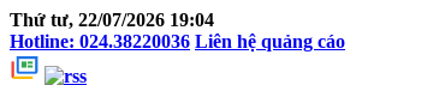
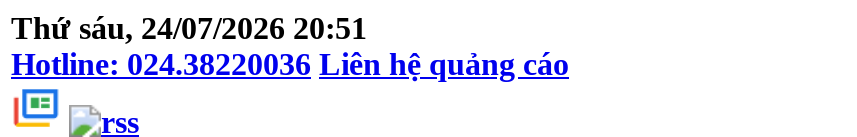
- Thứ tư, 22/07/2026 19:04
+ Thứ sáu, 24/07/2026 20:51
